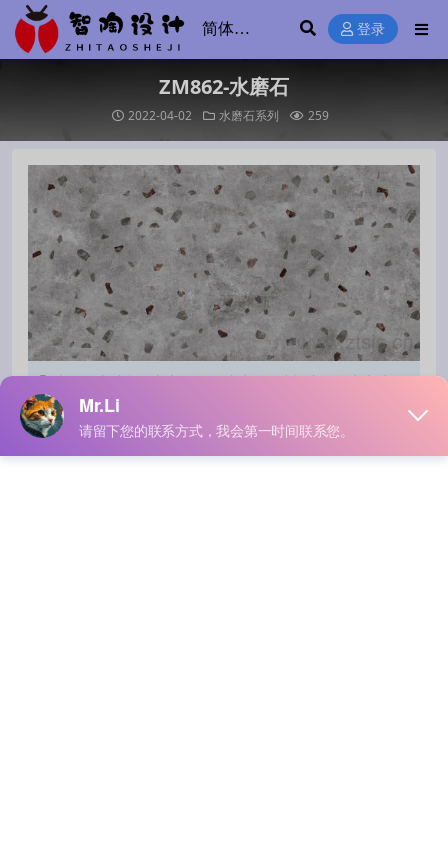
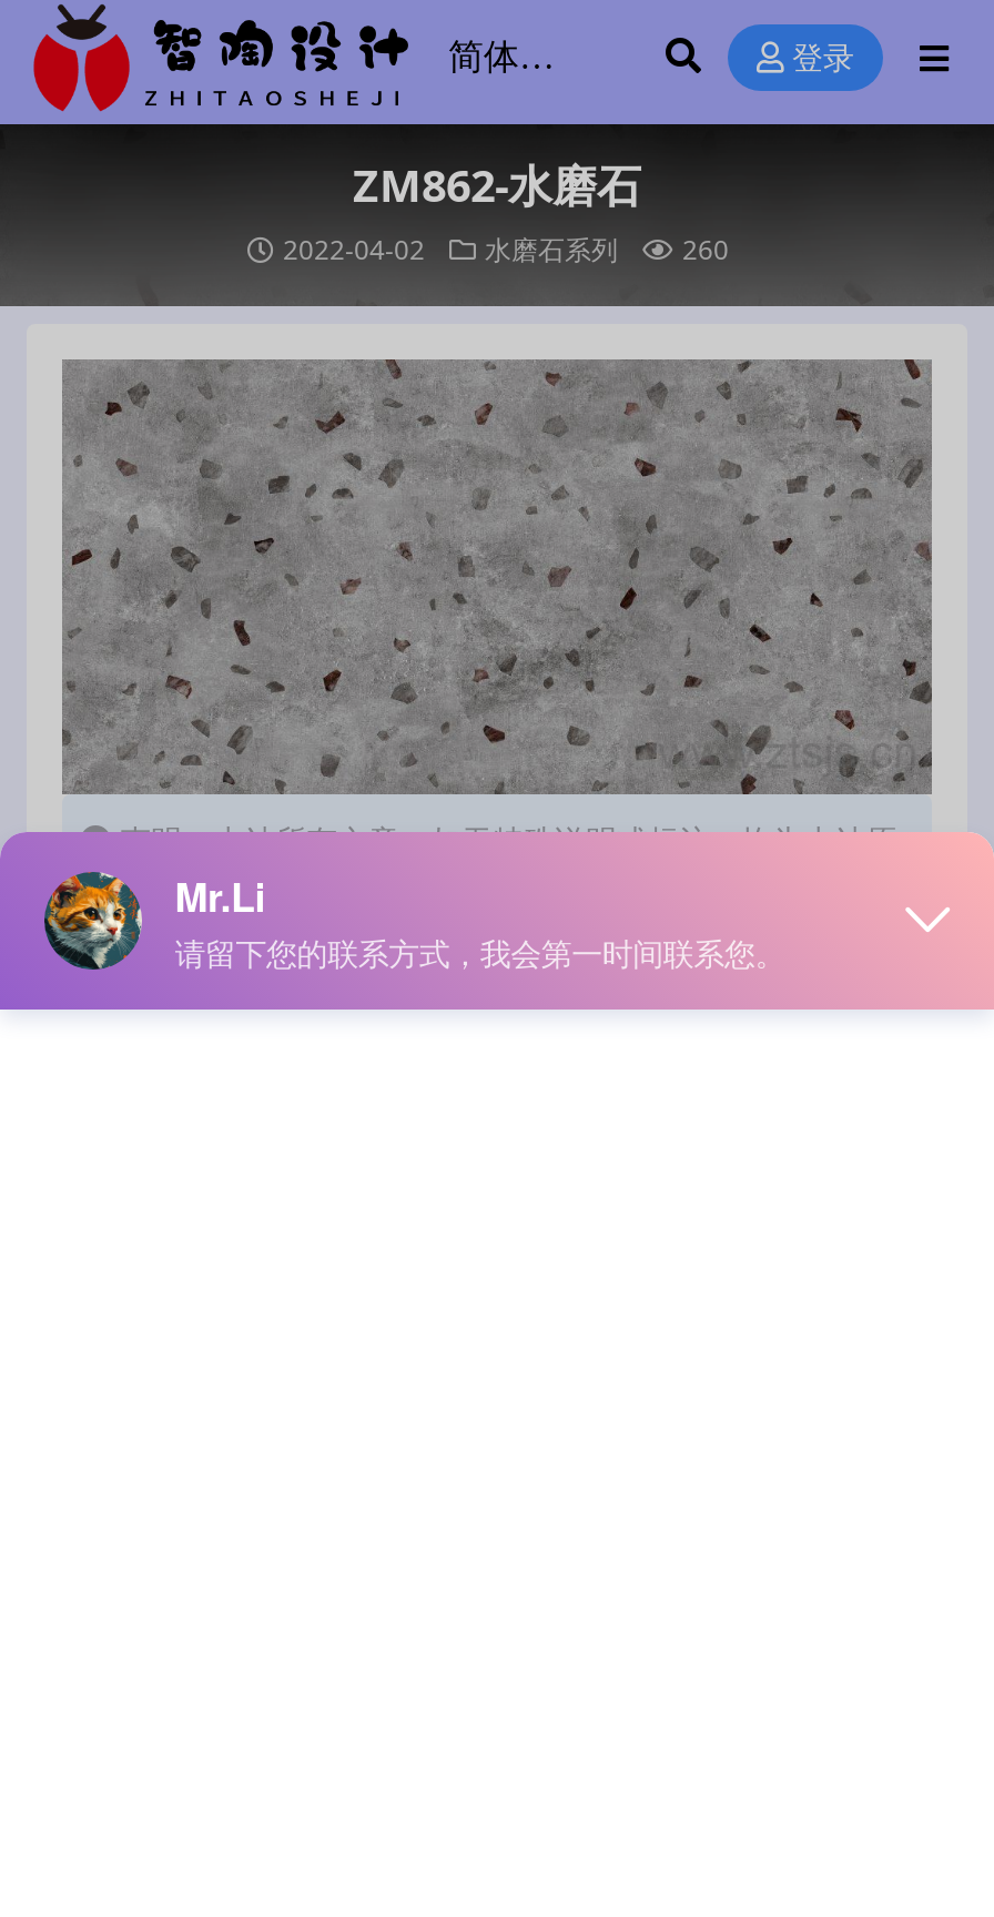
- 2022-04-02 水磨石系列 259
+ 2022-04-02 水磨石系列 260
